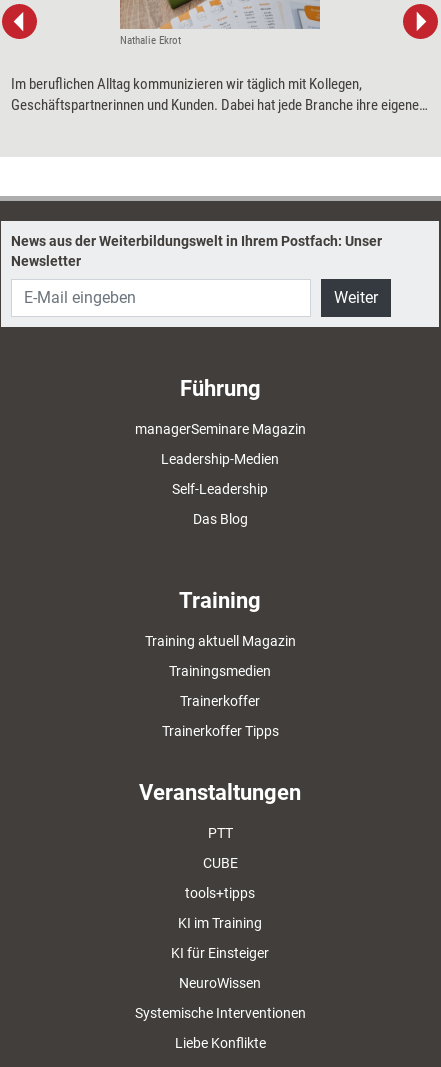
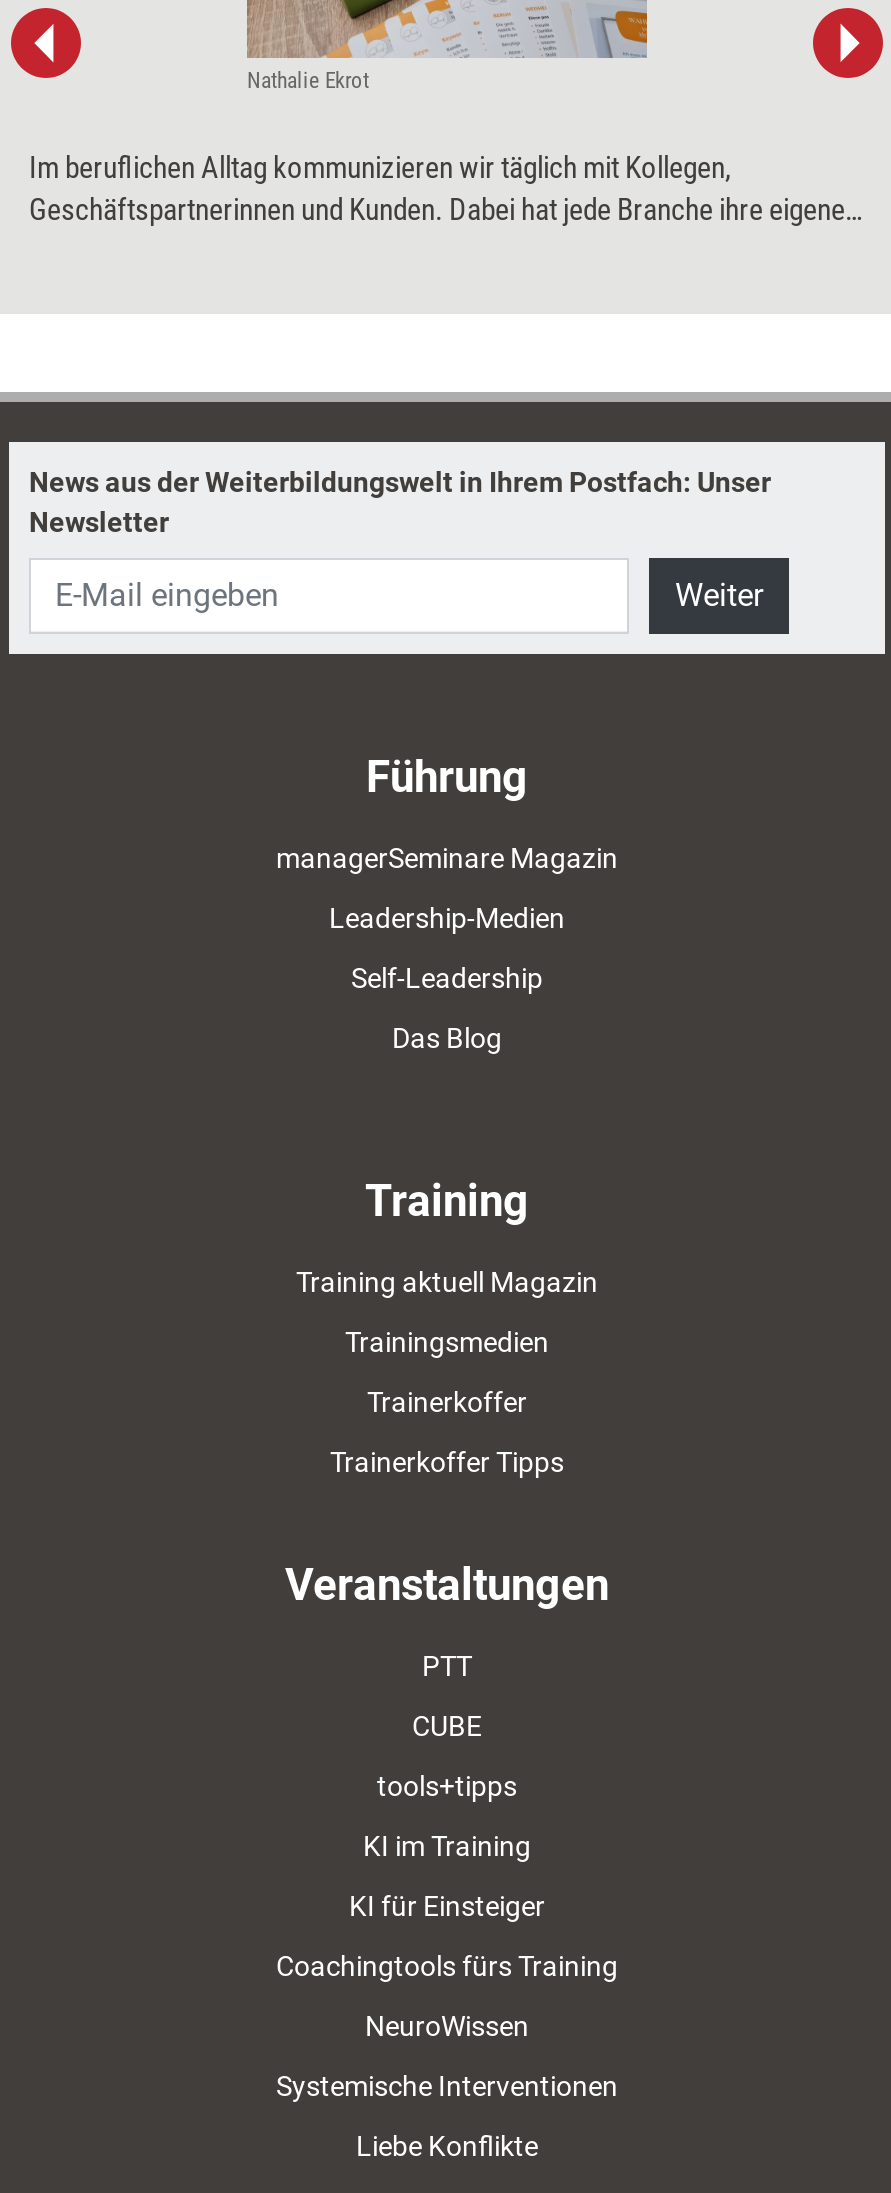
+ Coachingtools fürs Training
